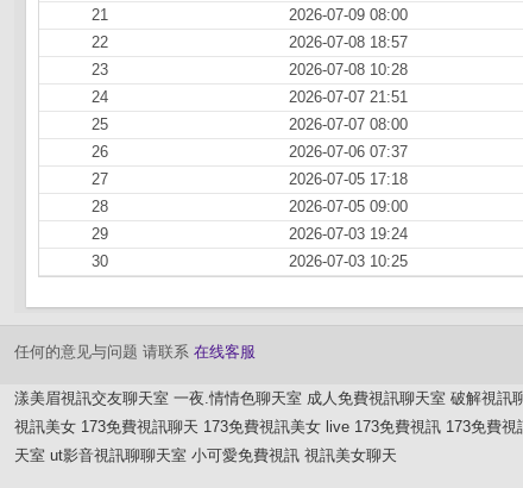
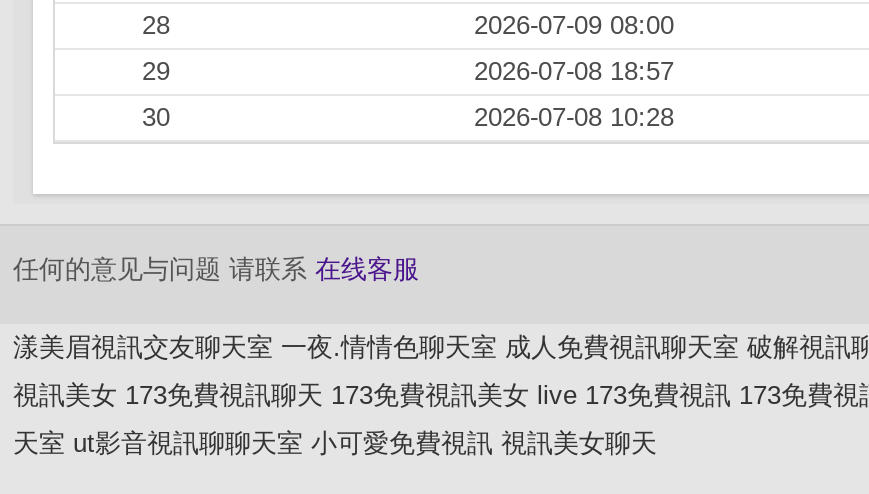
- 21
+ 28

- 22
+ 29

- 23
+ 30

- 24
- 2026-07-07 21:51
- 25
- 2026-07-07 08:00
- 26
- 2026-07-06 07:37
- 27
- 2026-07-05 17:18
- 28
- 2026-07-05 09:00
- 29
- 2026-07-03 19:24
- 30
- 2026-07-03 10:25
